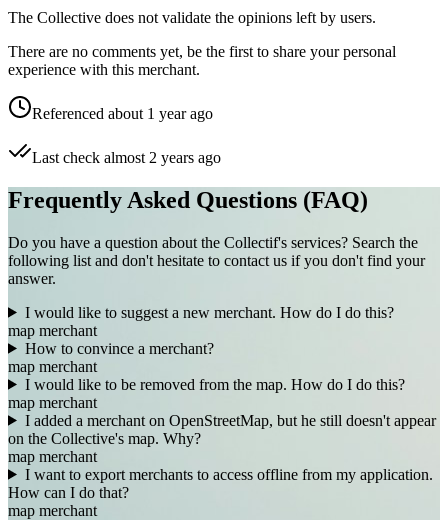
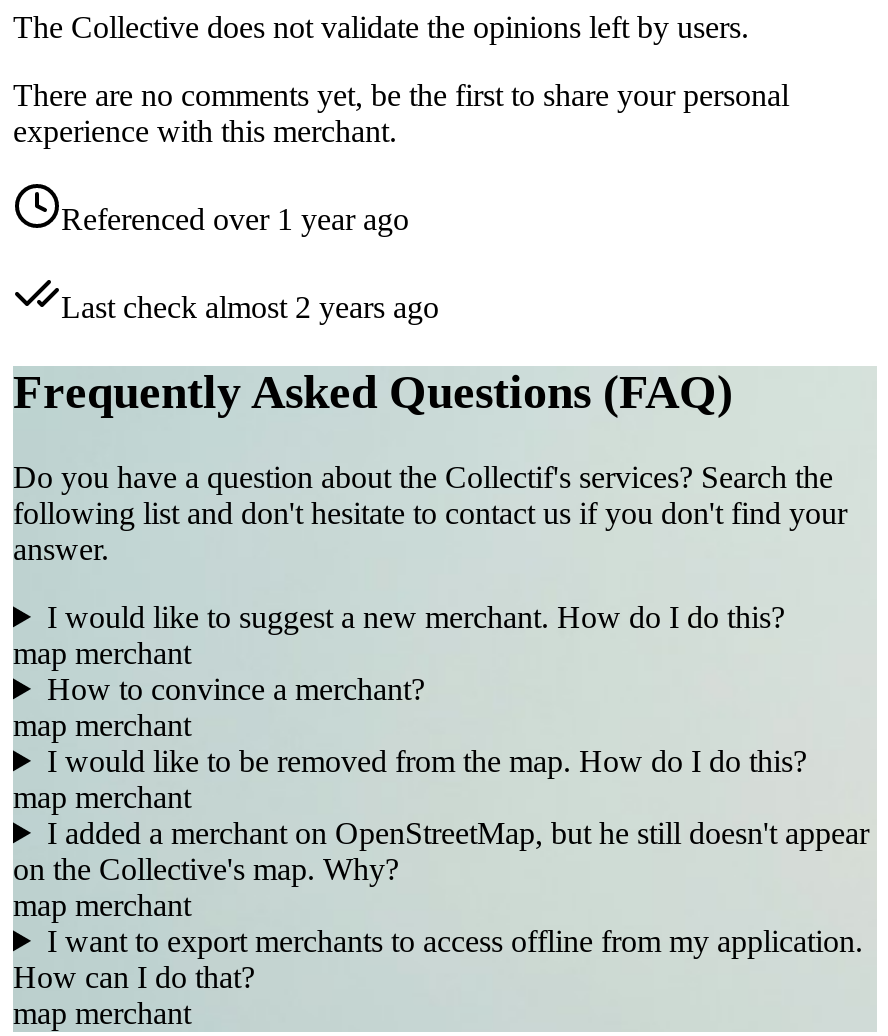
- Referenced about 1 year ago
+ Referenced over 1 year ago
